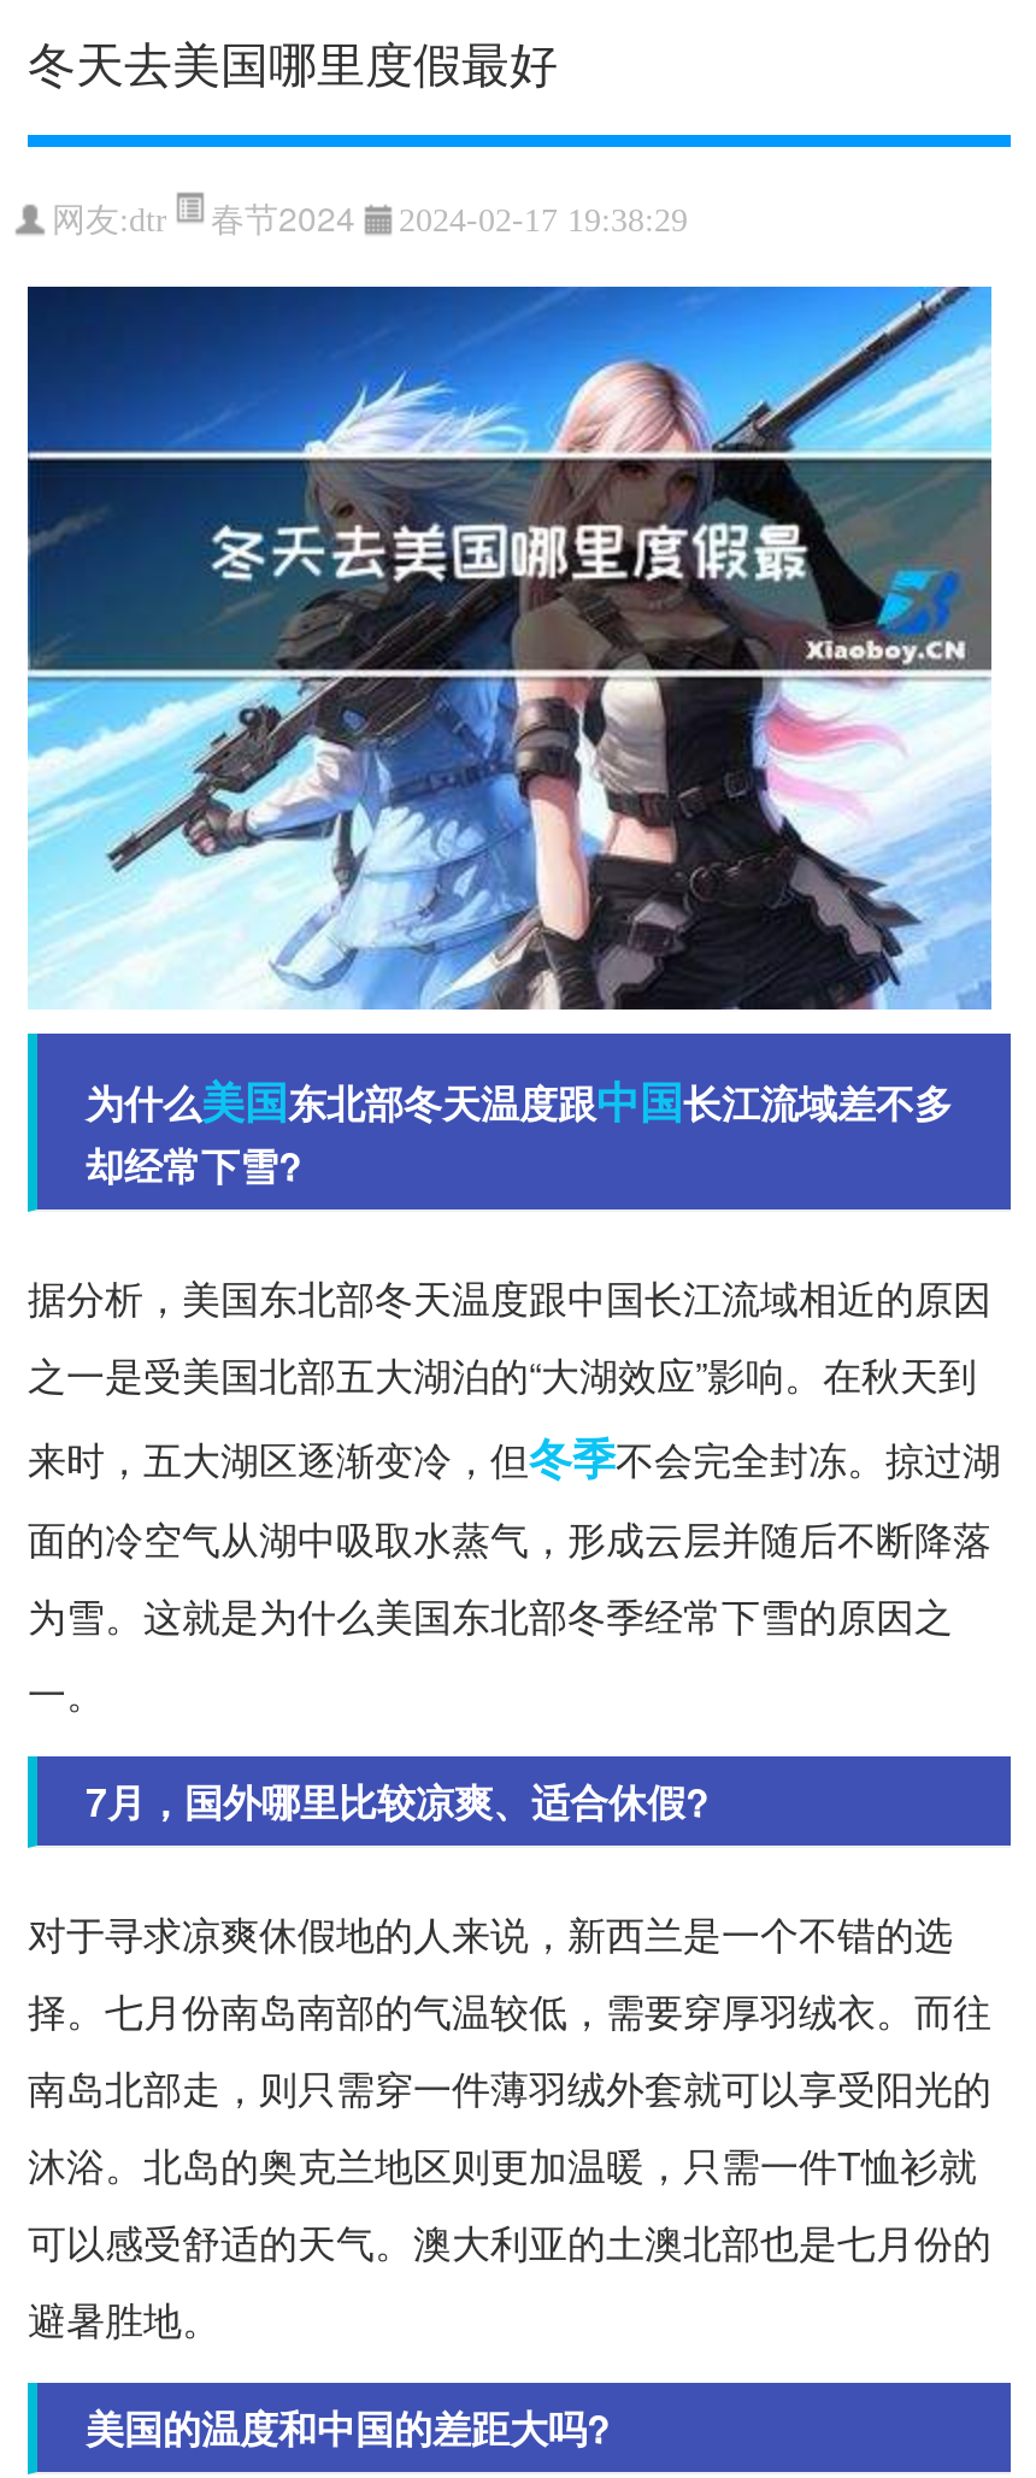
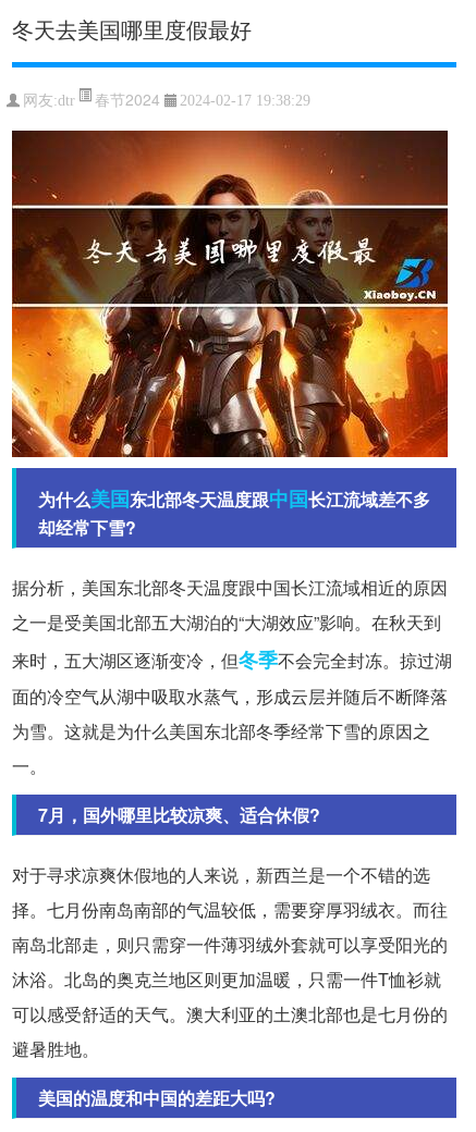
- [image]
+ [image]
